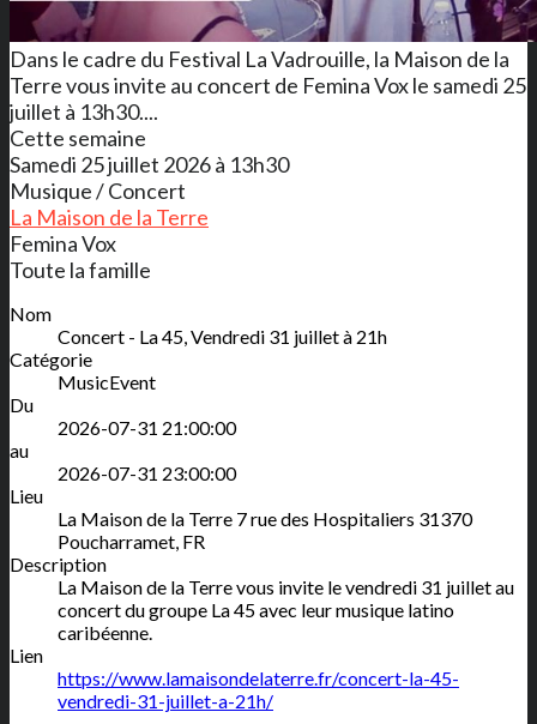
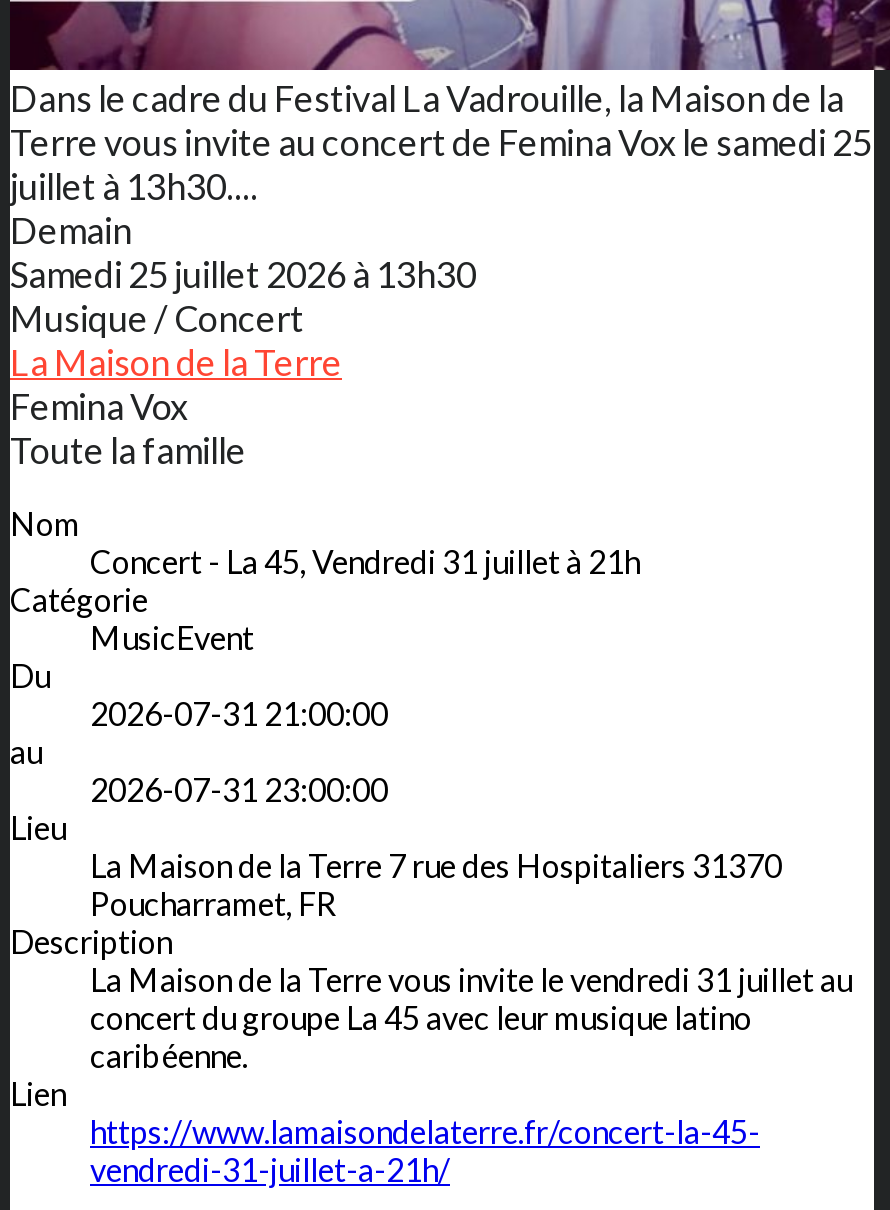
- Cette semaine
+ Demain
